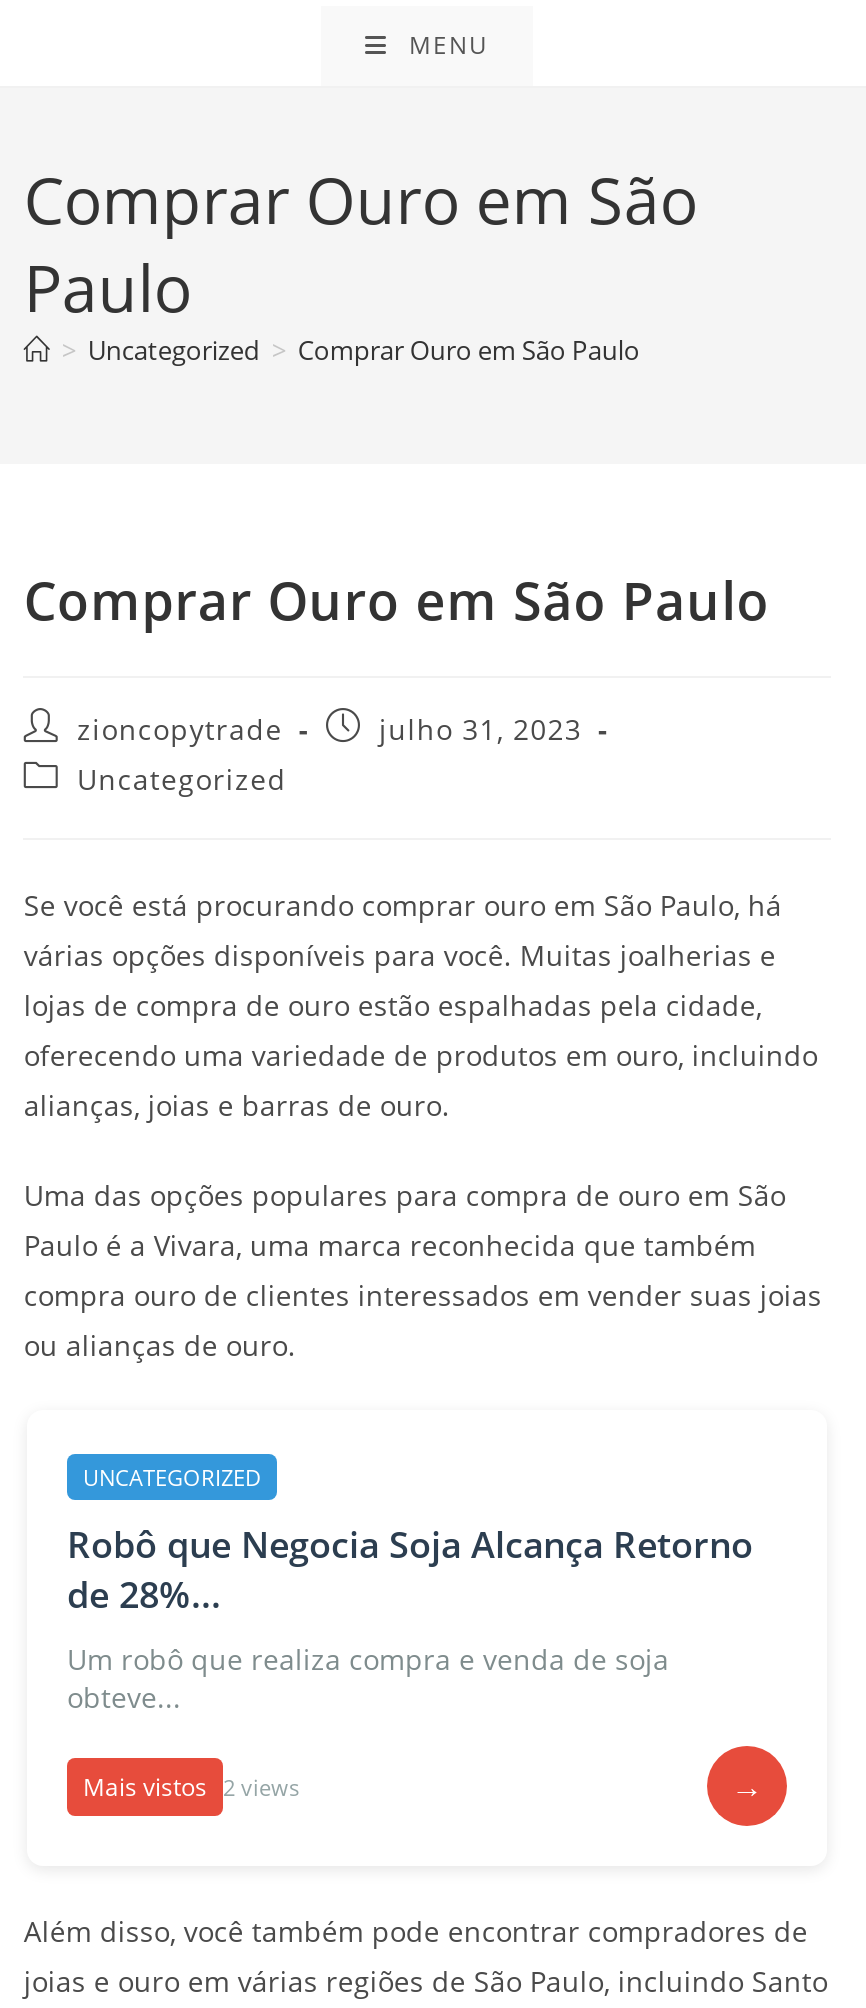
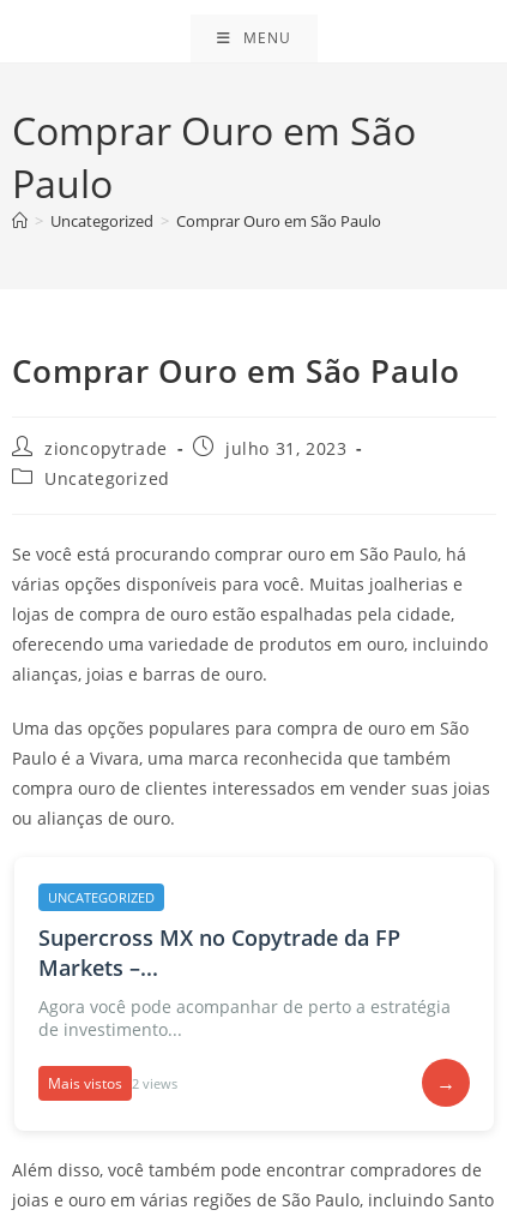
- Robô que Negocia Soja Alcança Retorno
- de 28%...
+ Supercross MX no Copytrade da FP
+ Markets –...

- Um robô que realiza compra e venda de soja
- obteve...
+ Agora você pode acompanhar de perto a estratégia
+ de investimento...
